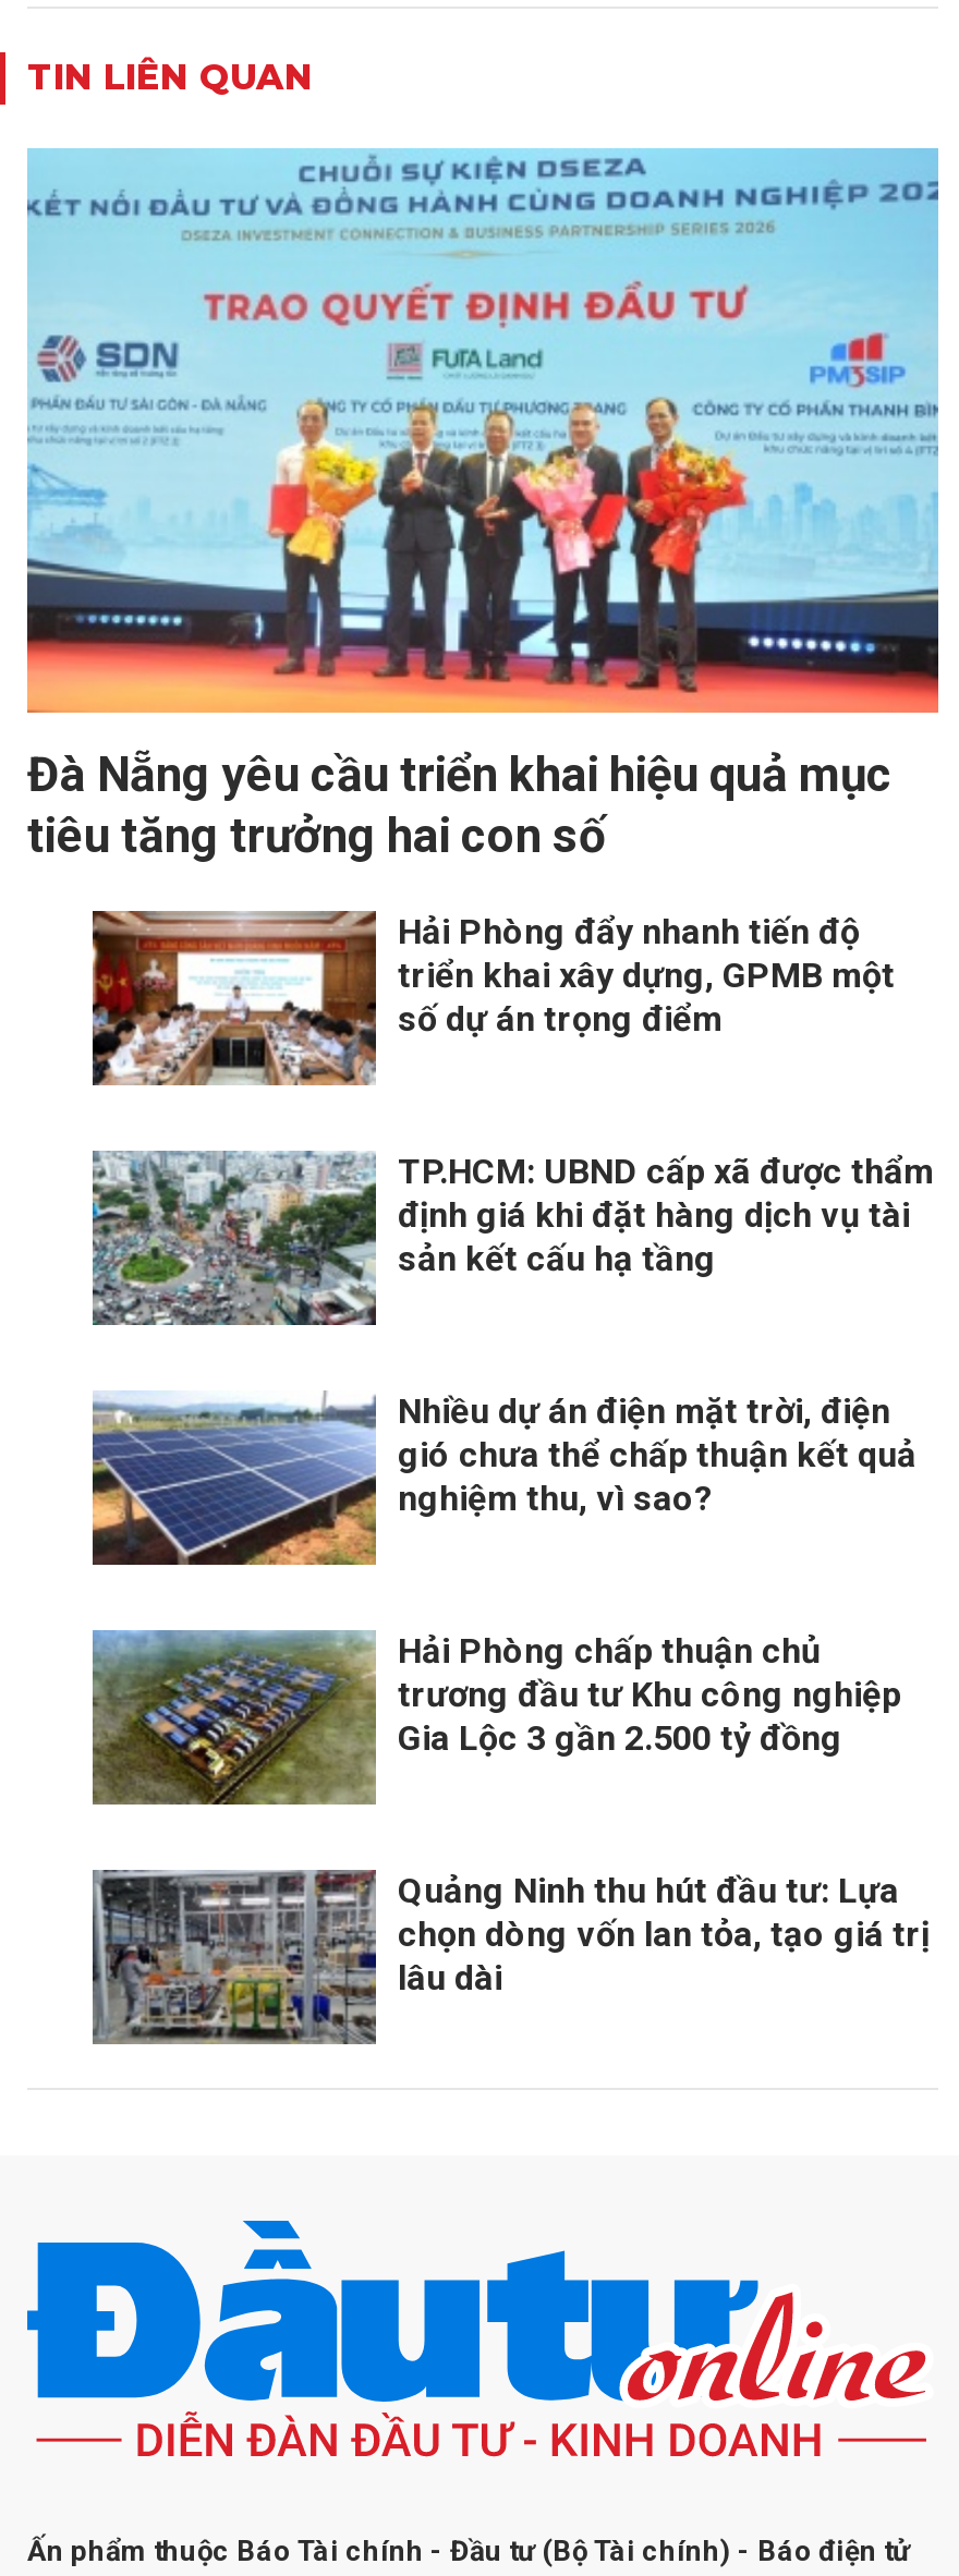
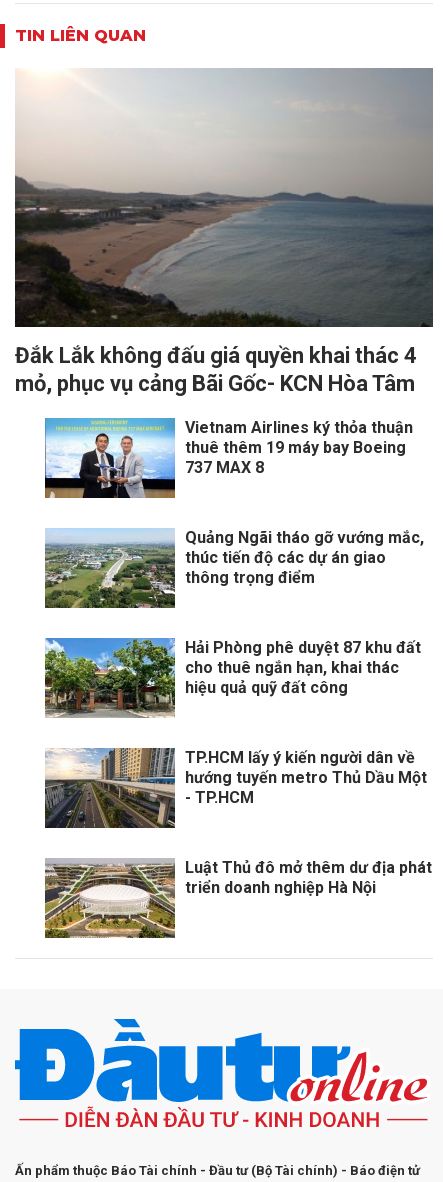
- [image]
- Đà Nẵng yêu cầu triển khai hiệu quả mục
- tiêu tăng trưởng hai con số
+ [image]
+ Đắk Lắk không đấu giá quyền khai thác 4
+ mỏ, phục vụ cảng Bãi Gốc- KCN Hòa Tâm

- [image]
- Hải Phòng đẩy nhanh tiến độ
- triển khai xây dựng, GPMB một
- số dự án trọng điểm
+ [image]
+ Vietnam Airlines ký thỏa thuận
+ thuê thêm 19 máy bay Boeing
+ 737 MAX 8

- [image]
- TP.HCM: UBND cấp xã được thẩm
- định giá khi đặt hàng dịch vụ tài
- sản kết cấu hạ tầng
+ [image]
+ Quảng Ngãi tháo gỡ vướng mắc,
+ thúc tiến độ các dự án giao
+ thông trọng điểm

- [image]
- Nhiều dự án điện mặt trời, điện
- gió chưa thể chấp thuận kết quả
- nghiệm thu, vì sao?
+ [image]
+ Hải Phòng phê duyệt 87 khu đất
+ cho thuê ngắn hạn, khai thác
+ hiệu quả quỹ đất công

- [image]
- Hải Phòng chấp thuận chủ
- trương đầu tư Khu công nghiệp
- Gia Lộc 3 gần 2.500 tỷ đồng
+ [image]
+ TP.HCM lấy ý kiến người dân về
+ hướng tuyến metro Thủ Dầu Một
+ - TP.HCM

- [image]
- Quảng Ninh thu hút đầu tư: Lựa
- chọn dòng vốn lan tỏa, tạo giá trị
- lâu dài
+ [image]
+ Luật Thủ đô mở thêm dư địa phát
+ triển doanh nghiệp Hà Nội
